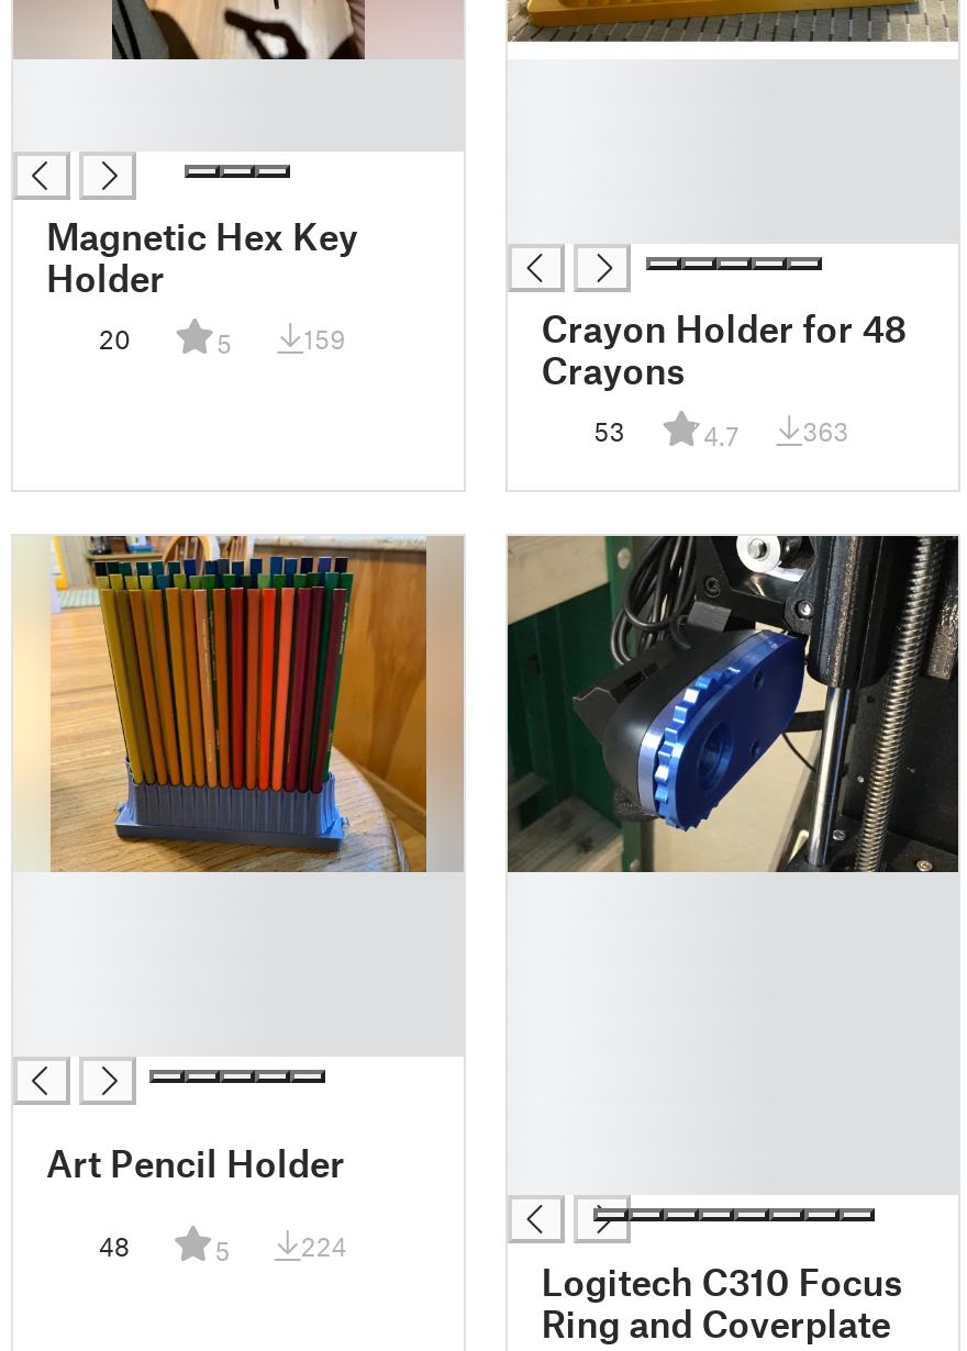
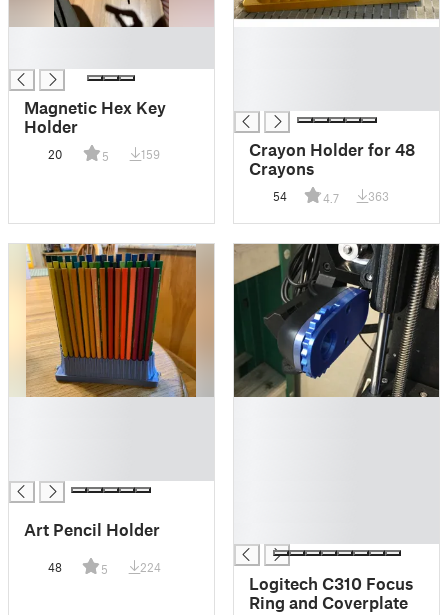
- 53
+ 54
